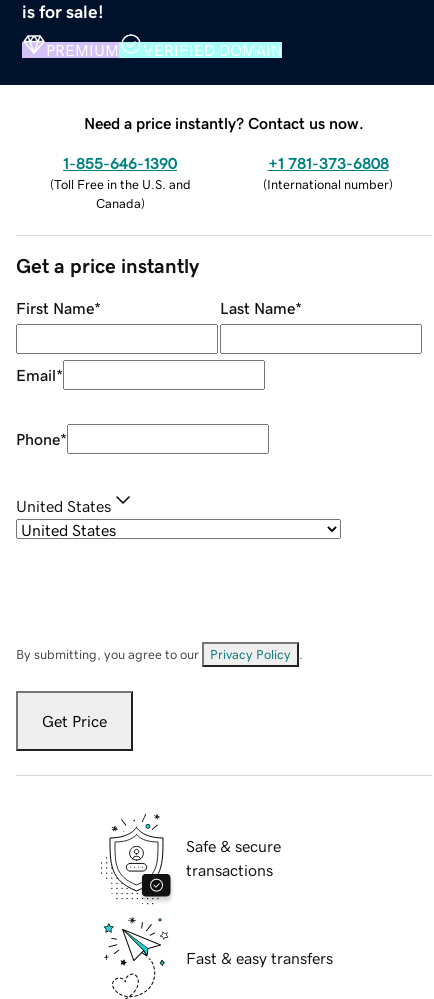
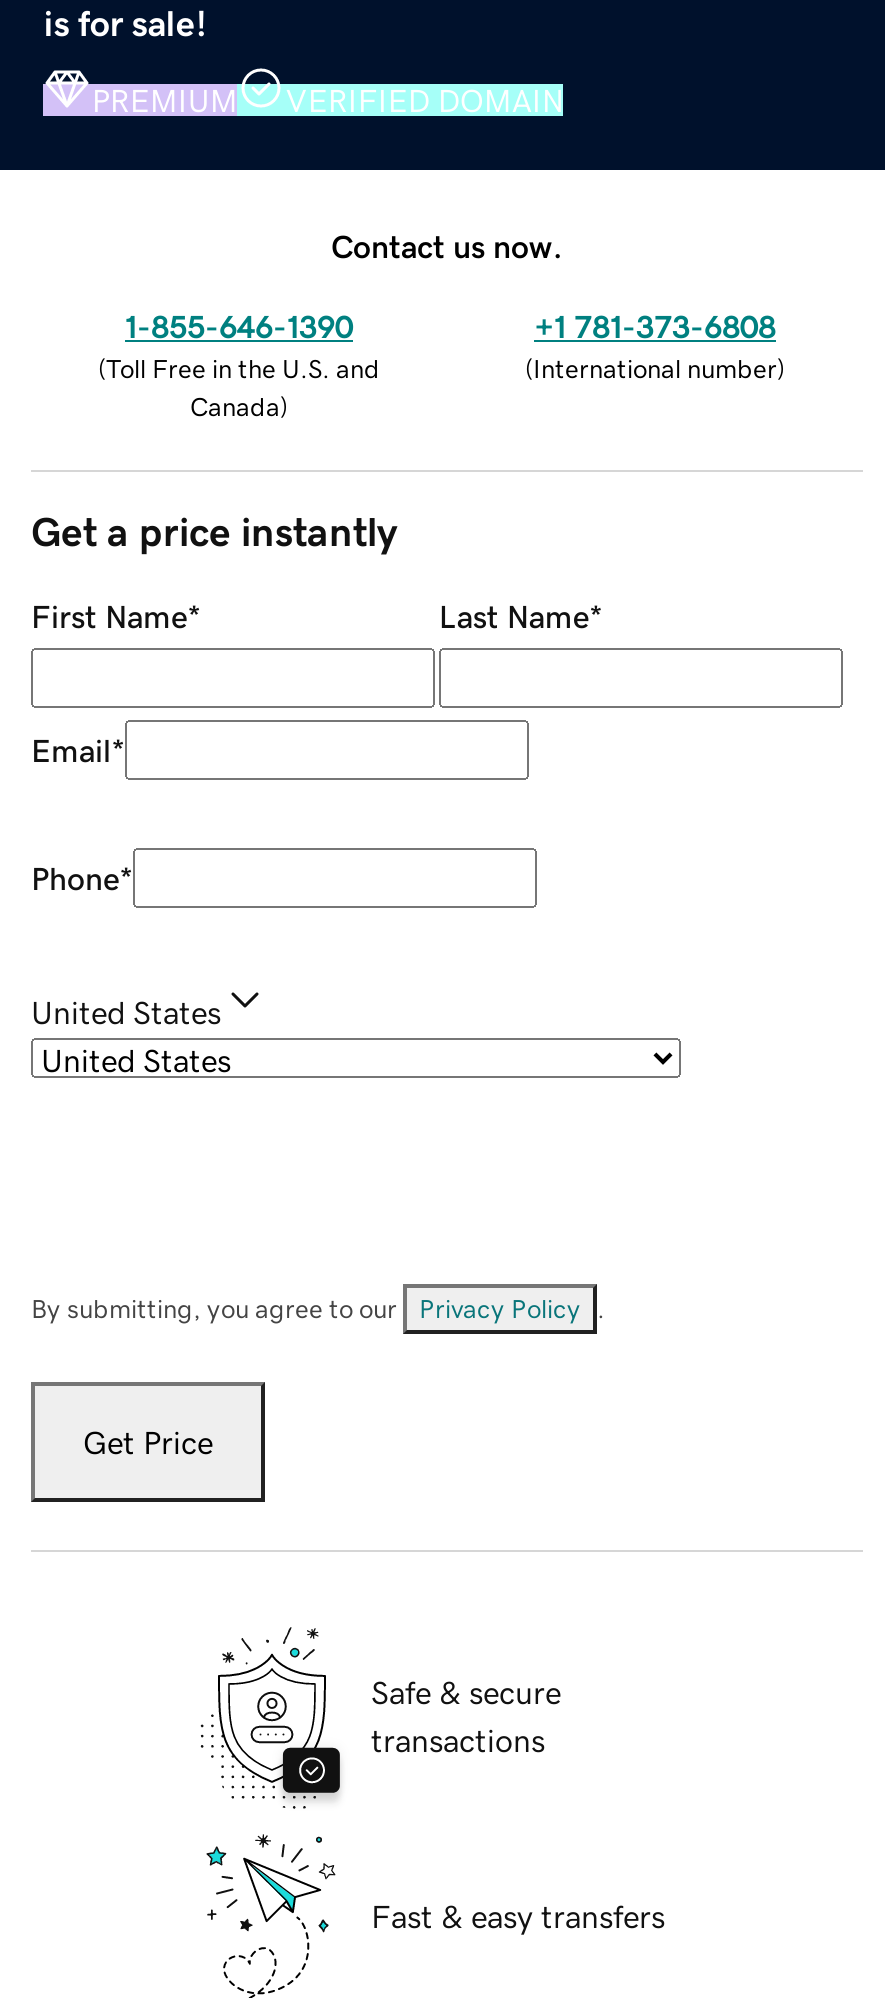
- Need a price instantly? Contact us now.
+ Contact us now.
